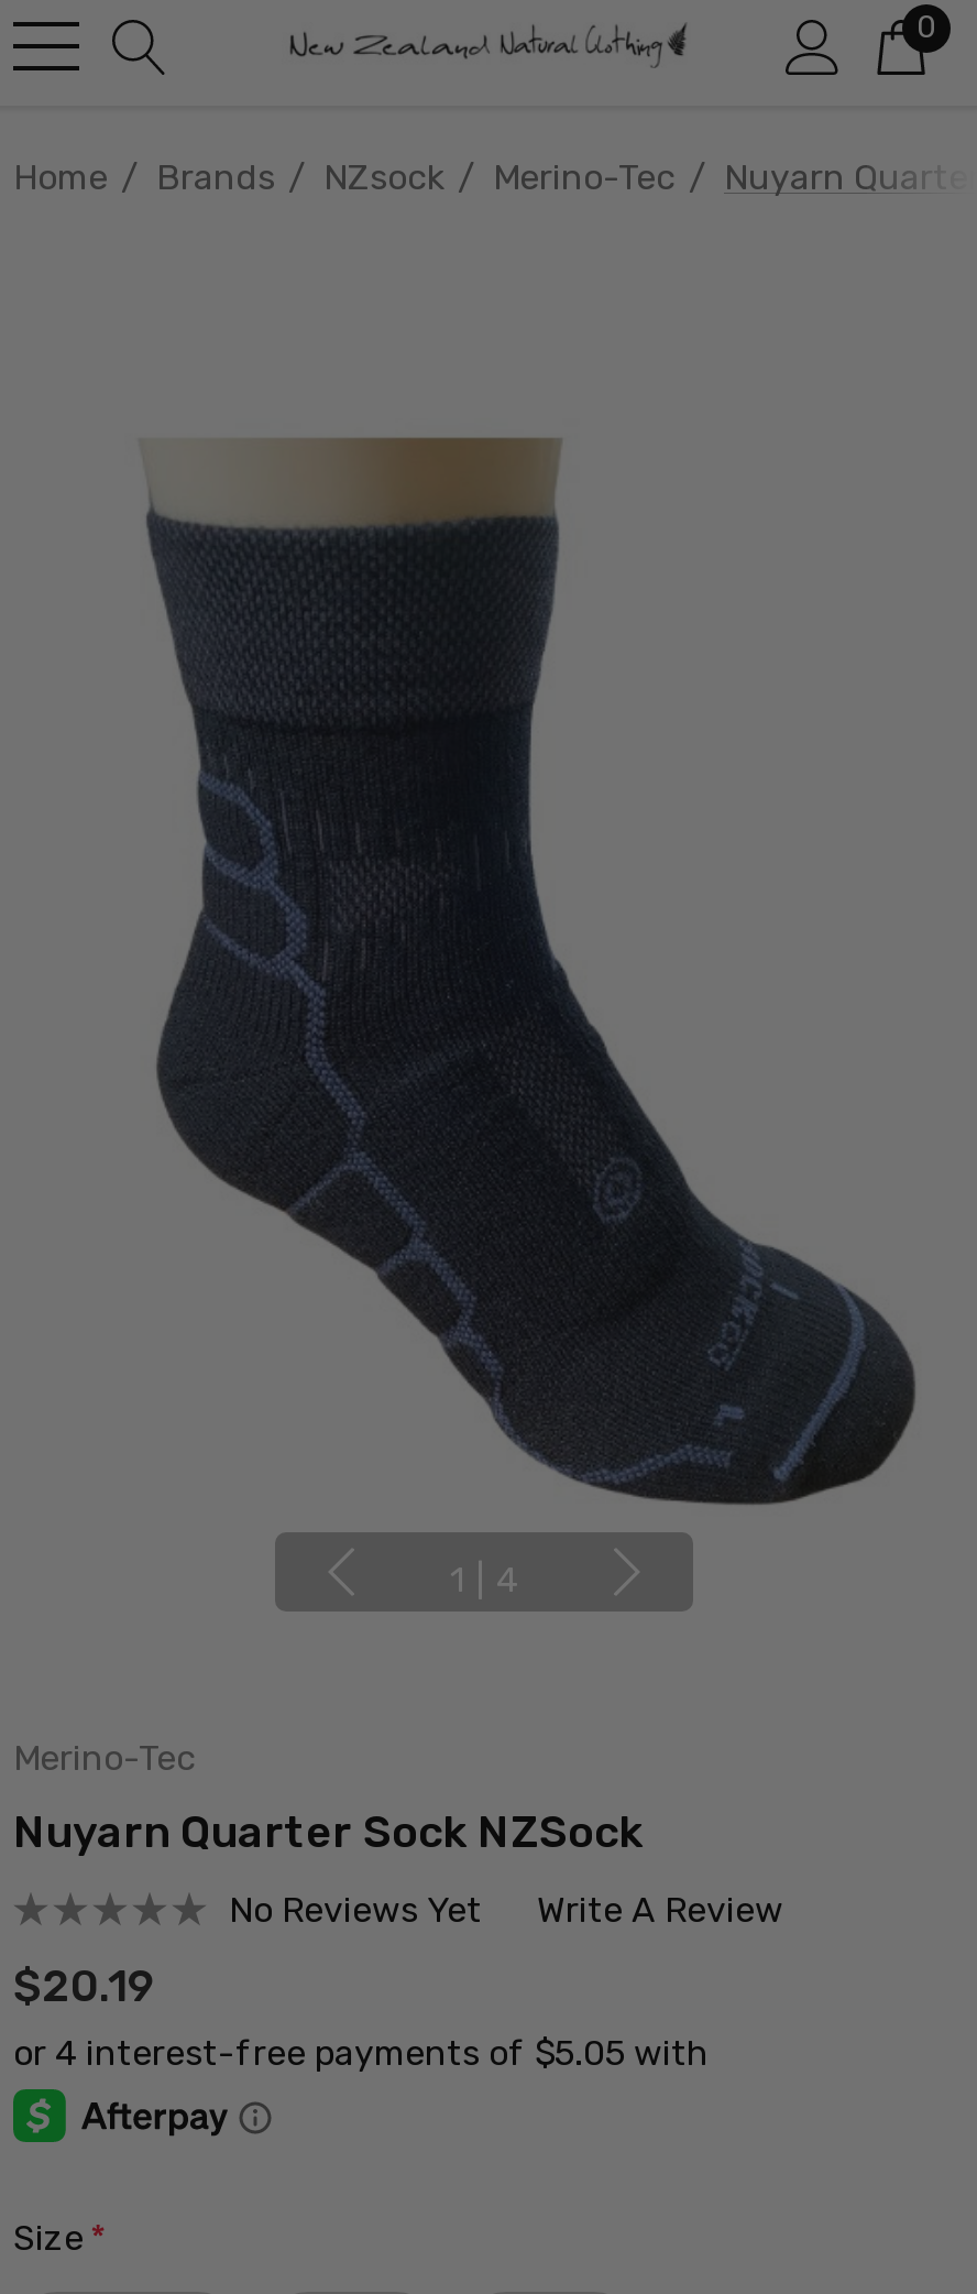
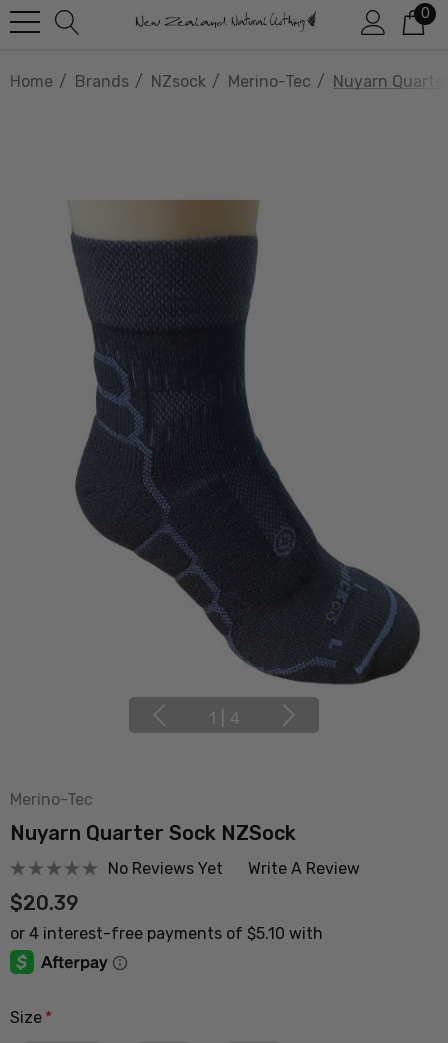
- $20.19
+ $20.39
